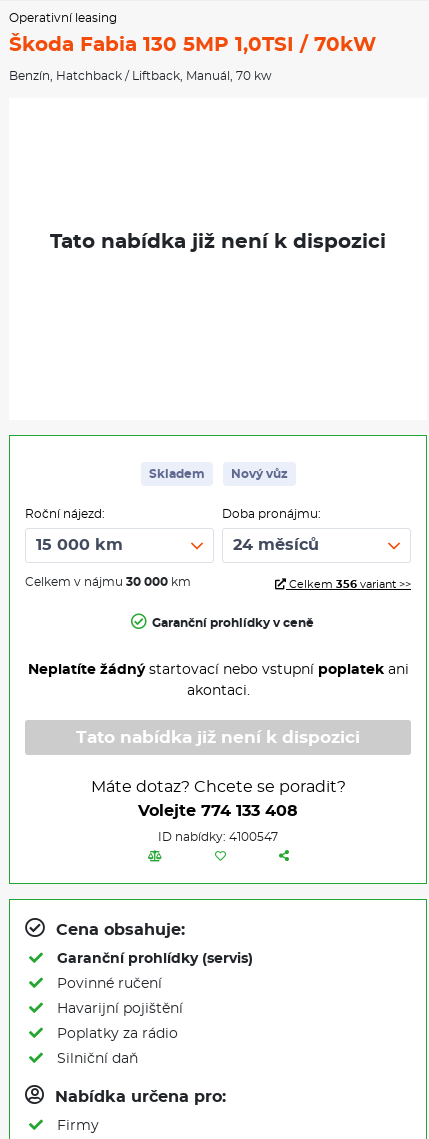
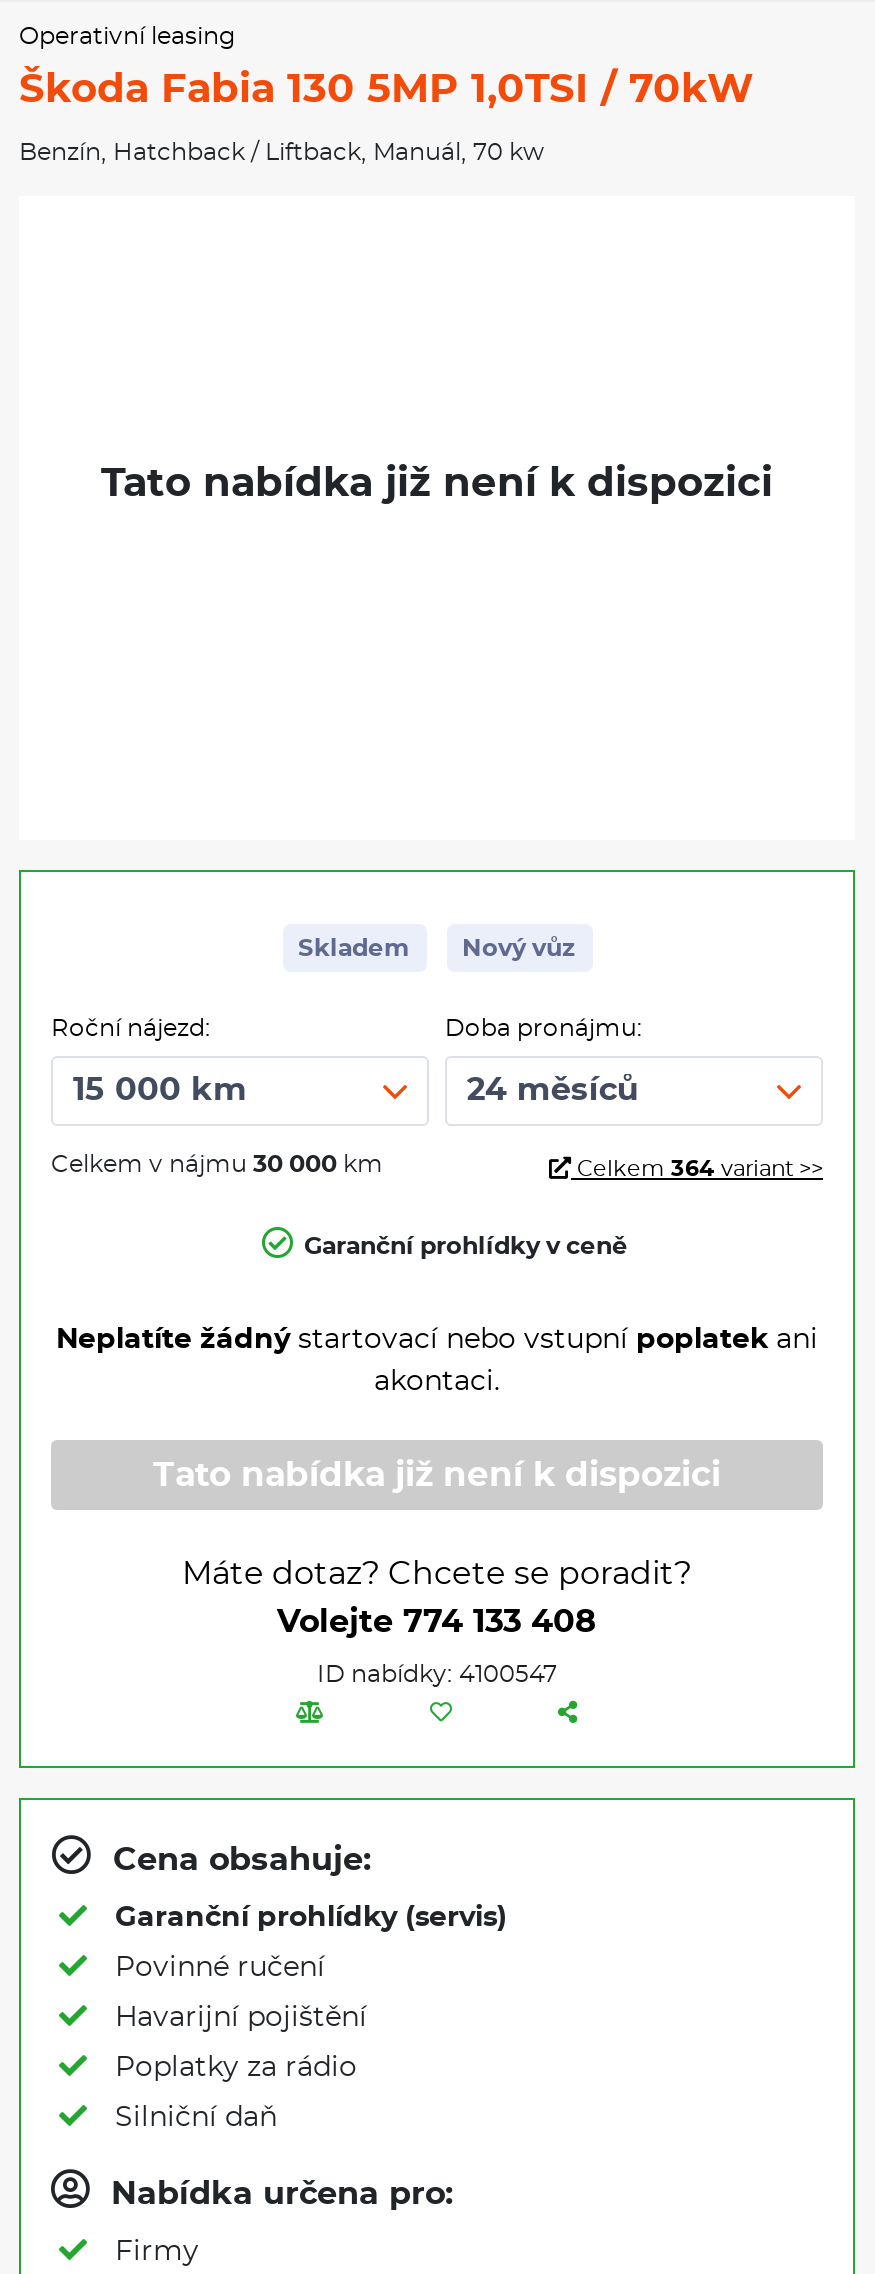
- Celkem 356 variant >>
+ Celkem 364 variant >>
